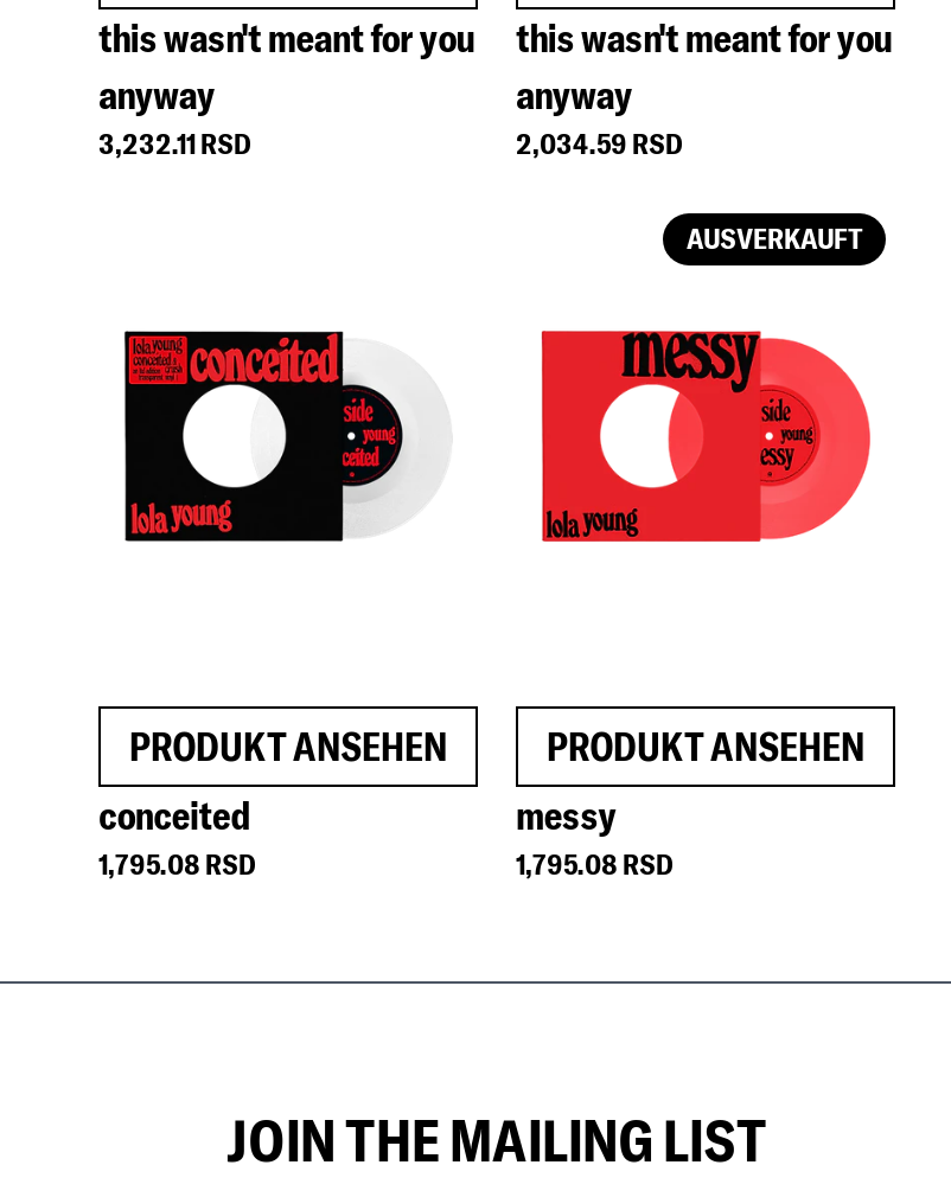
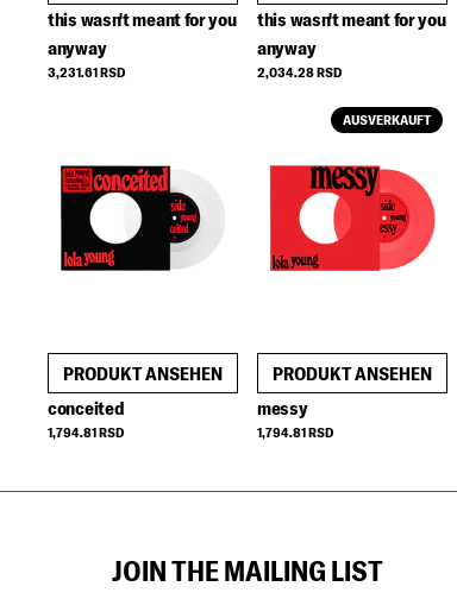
- 3,232.11 RSD
+ 3,231.61 RSD

- 2,034.59 RSD
+ 2,034.28 RSD

- 1,795.08 RSD
+ 1,794.81 RSD

- 1,795.08 RSD
+ 1,794.81 RSD
